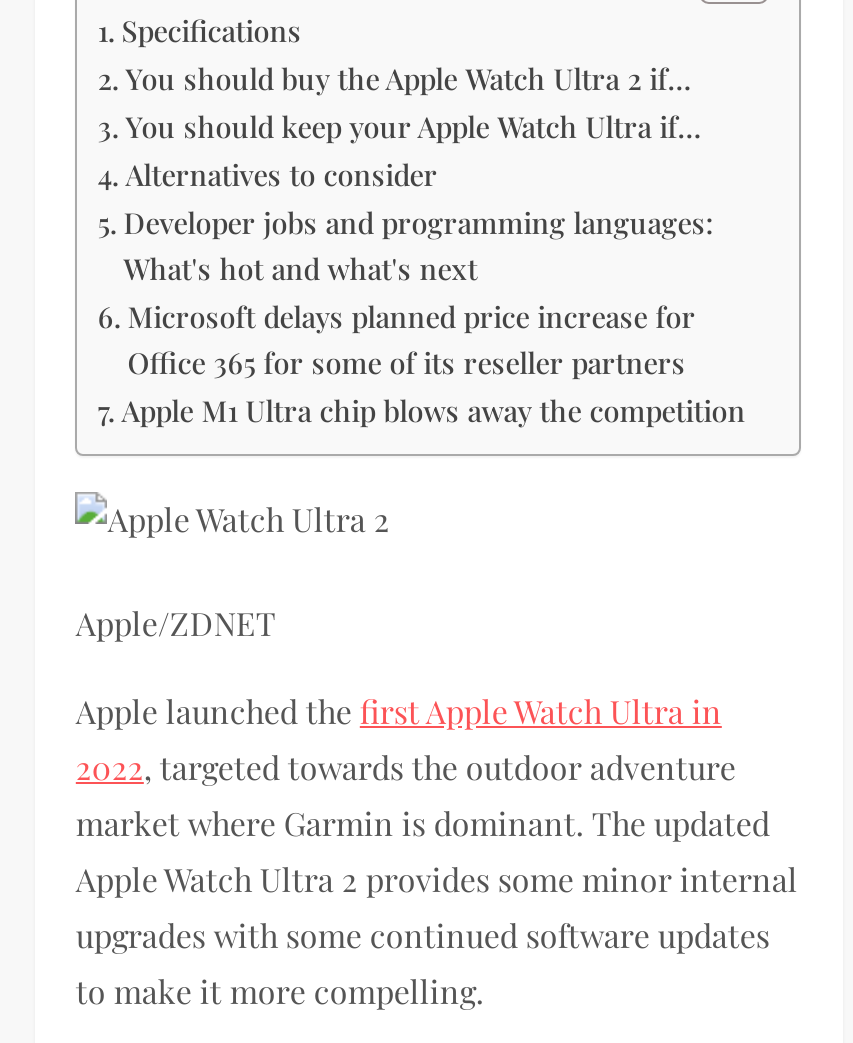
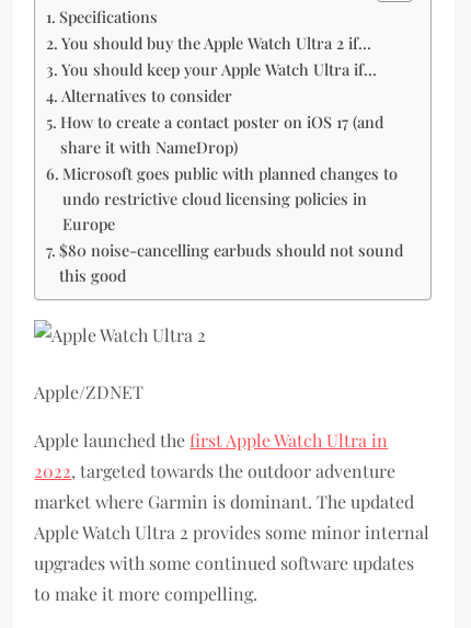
- Developer jobs and programming languages:
- What's hot and what's next
- Microsoft delays planned price increase for
- Office 365 for some of its reseller partners
- Apple M1 Ultra chip blows away the competition
+ How to create a contact poster on iOS 17 (and
+ share it with NameDrop)
+ Microsoft goes public with planned changes to
+ undo restrictive cloud licensing policies in
+ Europe
+ $80 noise-cancelling earbuds should not sound
+ this good
